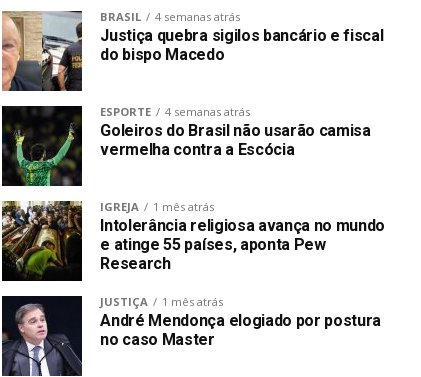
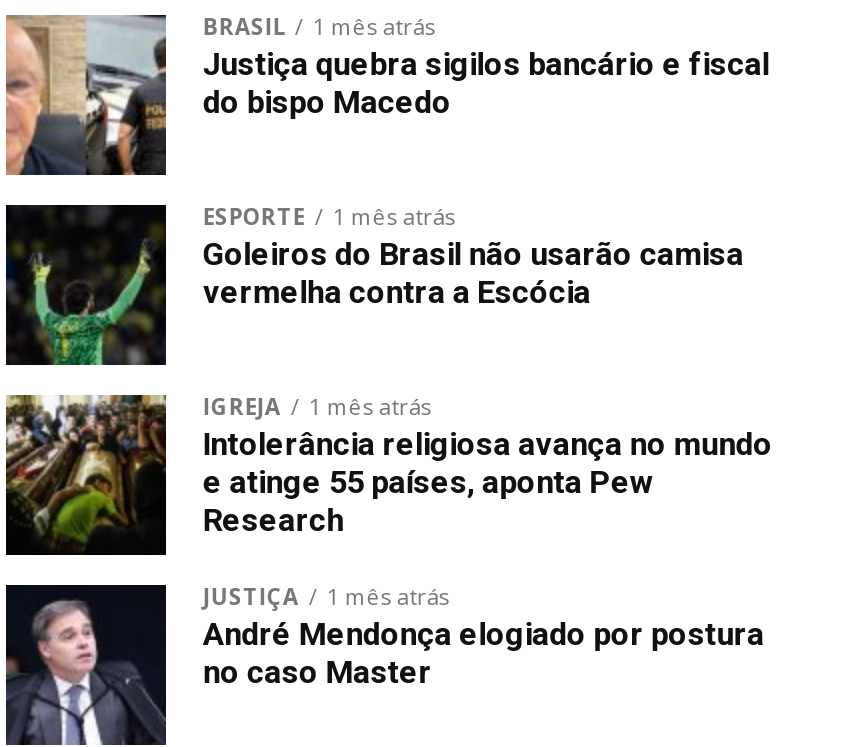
- 4 semanas atrás
+ 1 mês atrás

- 4 semanas atrás
+ 1 mês atrás
